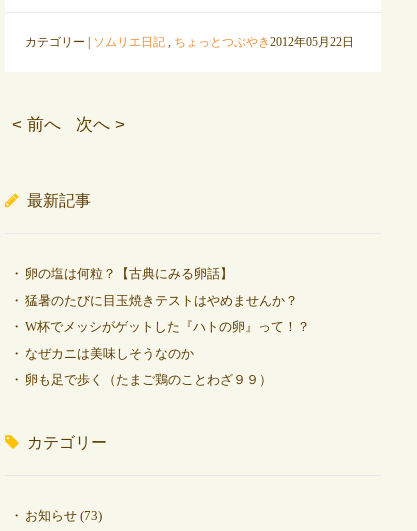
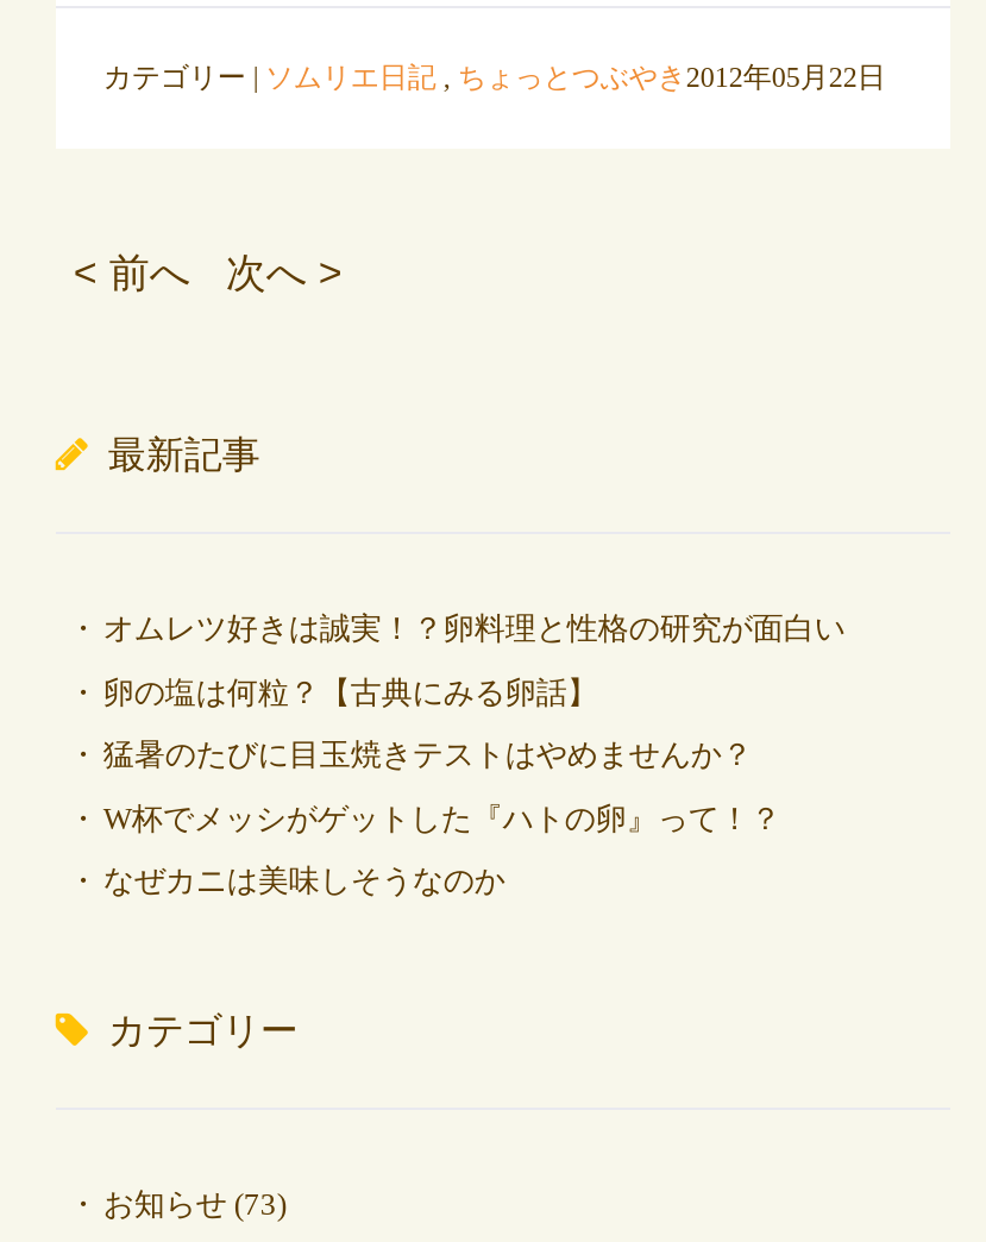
+ オムレツ好きは誠実！？卵料理と性格の研究が面白い

moved down: 卵の塩は何粒？【古典にみる卵話】 | 猛暑のたびに目玉焼きテストはやめませんか？ | W杯でメッシがゲットした『ハトの卵』って！？ | なぜカニは美味しそうなのか

- 卵も足で歩く（たまご鶏のことわざ９９）
